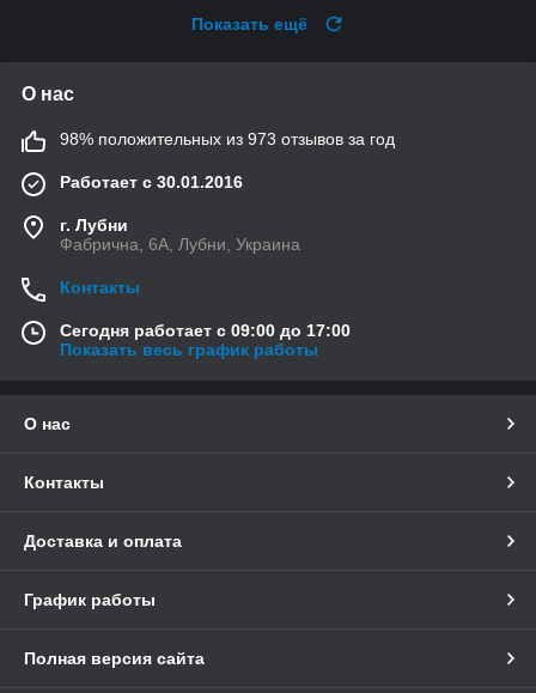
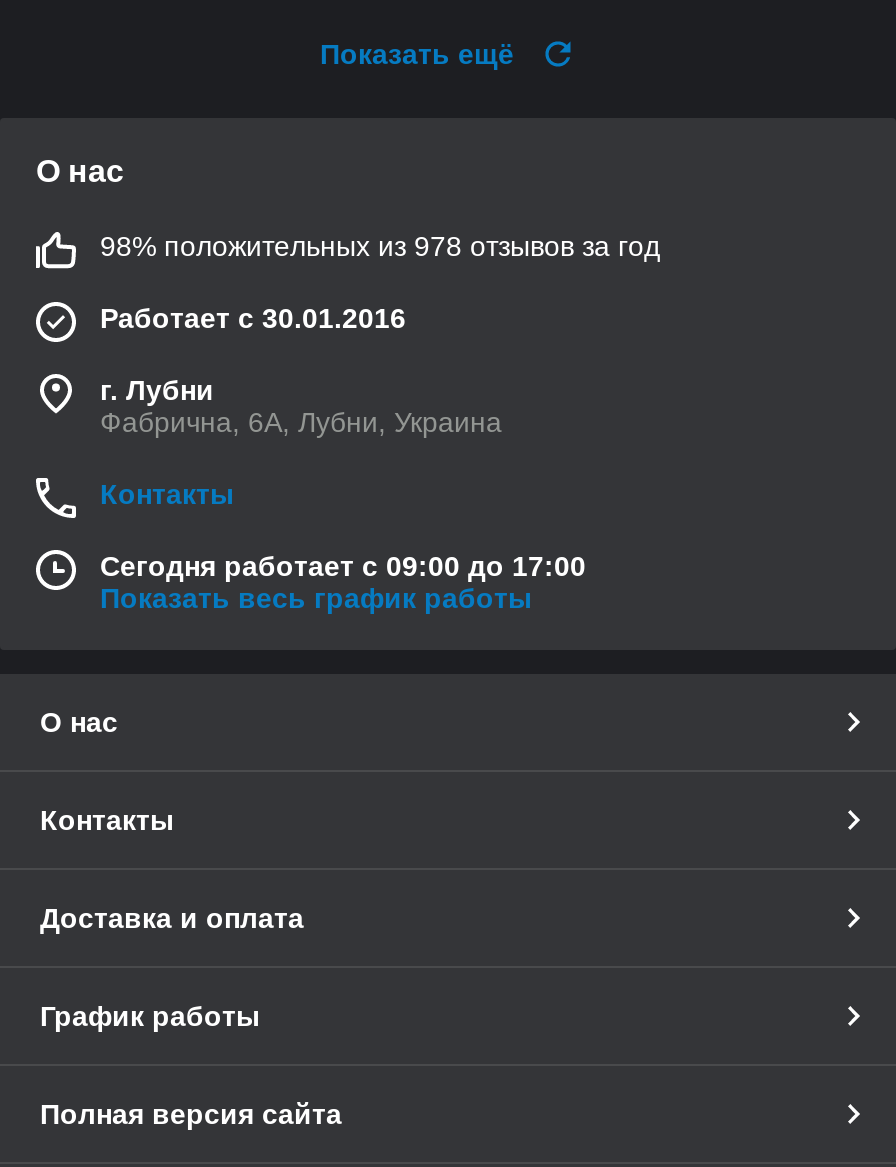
- 98% положительных из 973 отзывов за год
+ 98% положительных из 978 отзывов за год
